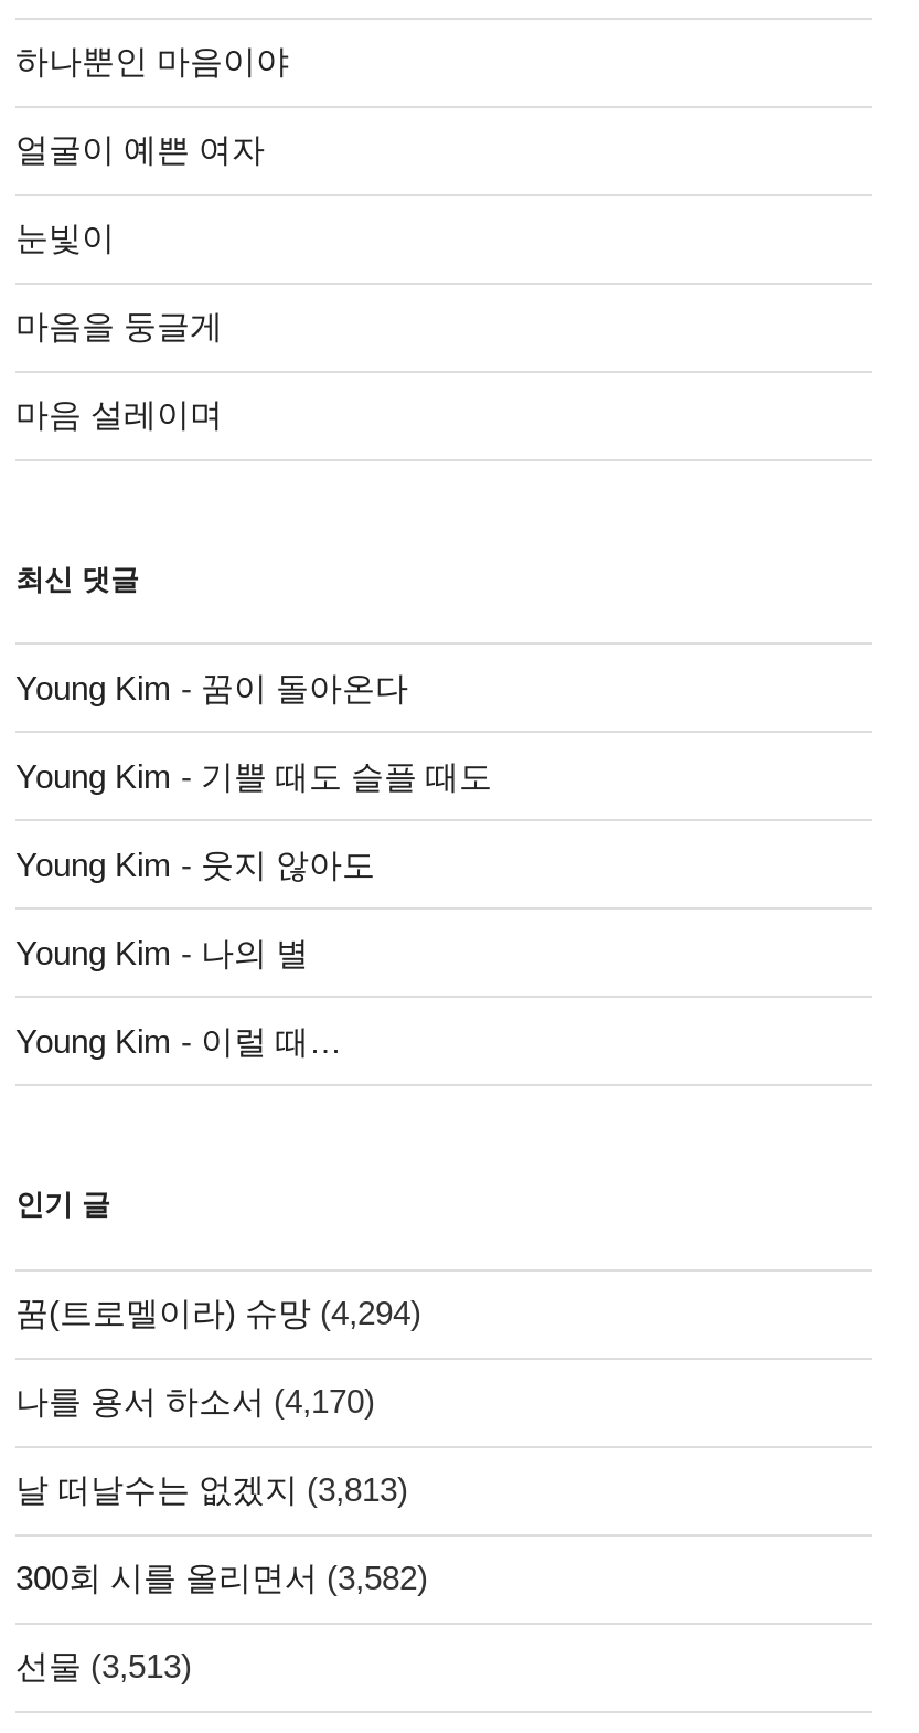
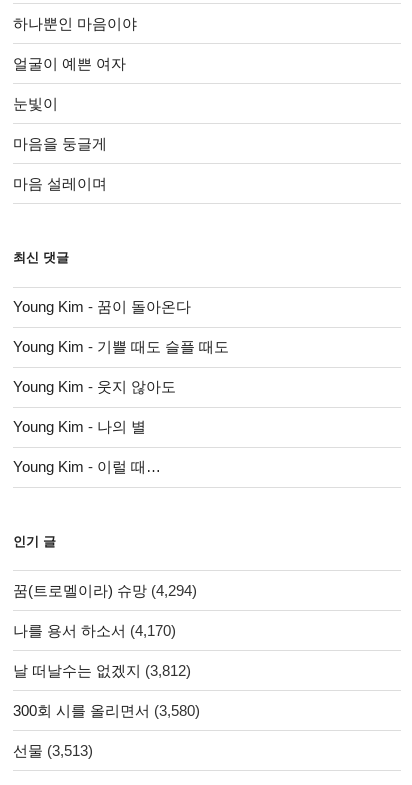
- 날 떠날수는 없겠지 (3,813)
+ 날 떠날수는 없겠지 (3,812)

- 300회 시를 올리면서 (3,582)
+ 300회 시를 올리면서 (3,580)
